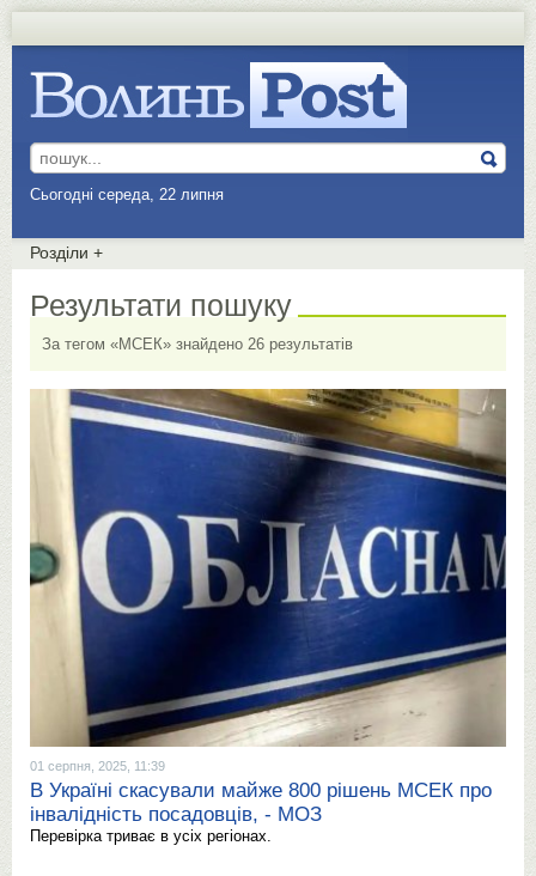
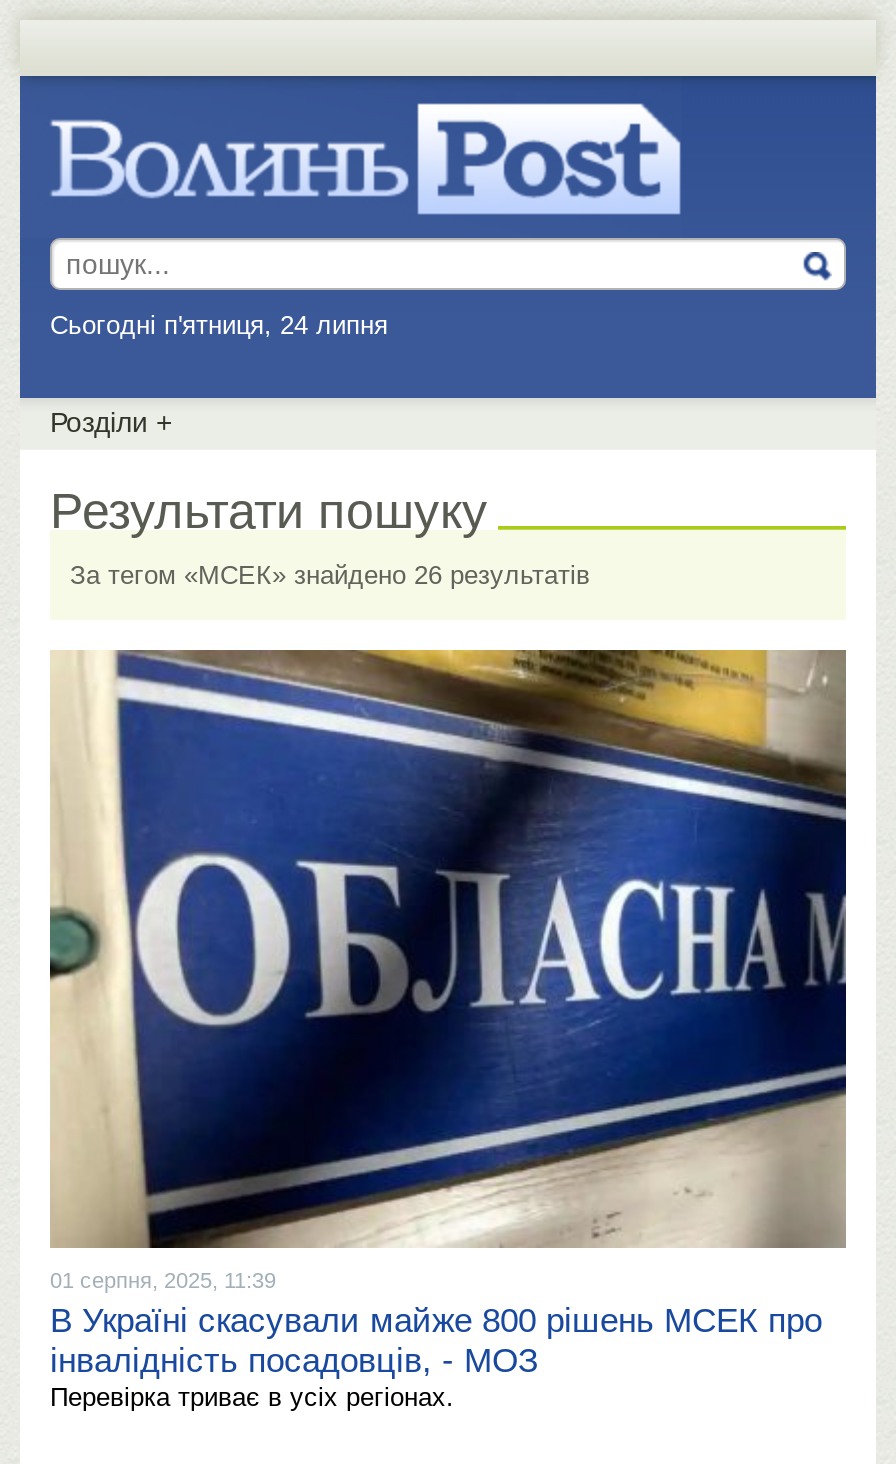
- Сьогодні середа, 22 липня
+ Сьогодні п'ятниця, 24 липня
